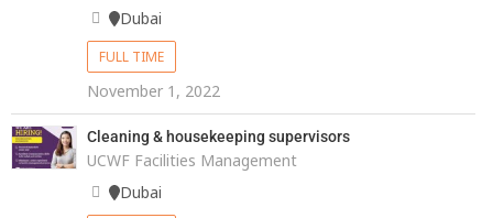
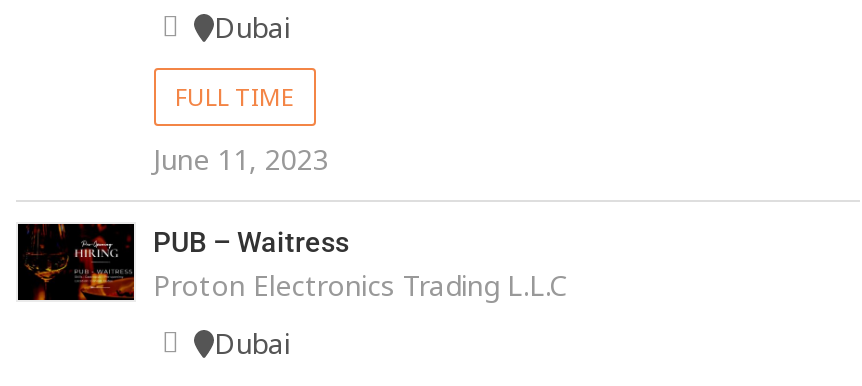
- November 1, 2022
+ June 11, 2023

- [image]
- Cleaning & housekeeping supervisors
- UCWF Facilities Management
+ [image]
+ PUB – Waitress
+ Proton Electronics Trading L.L.C
